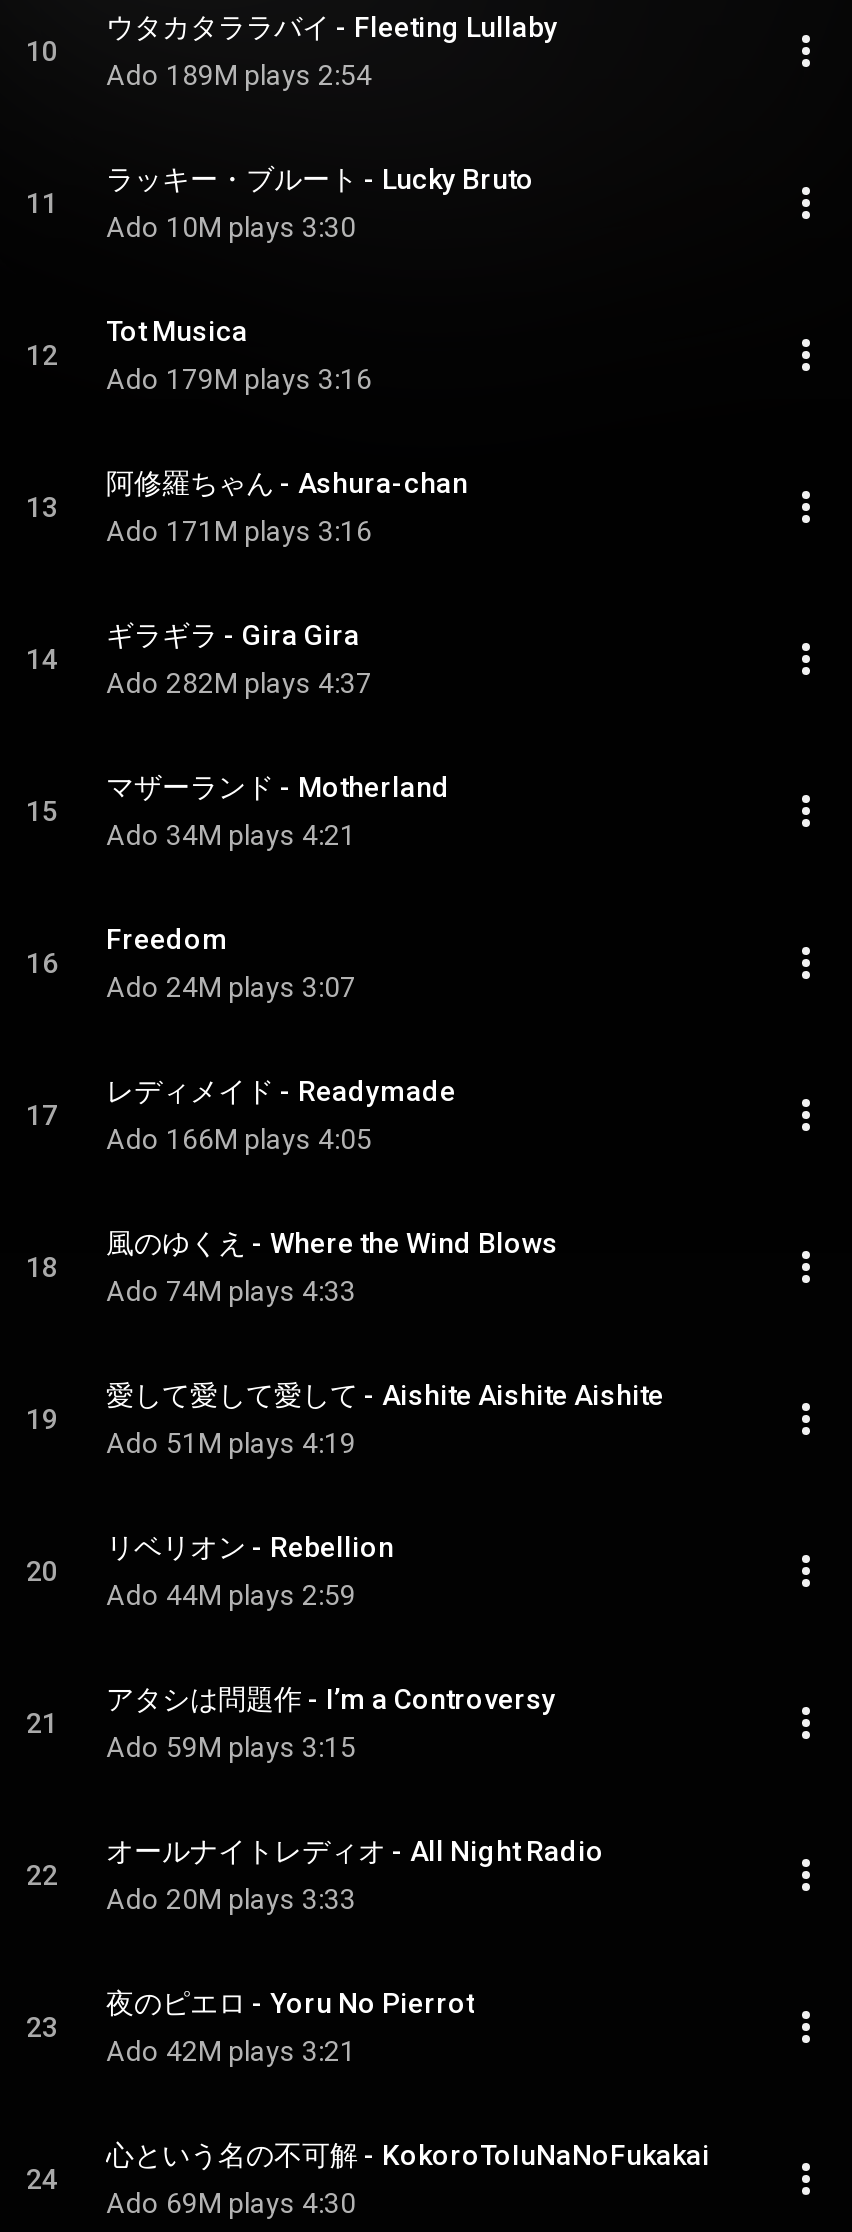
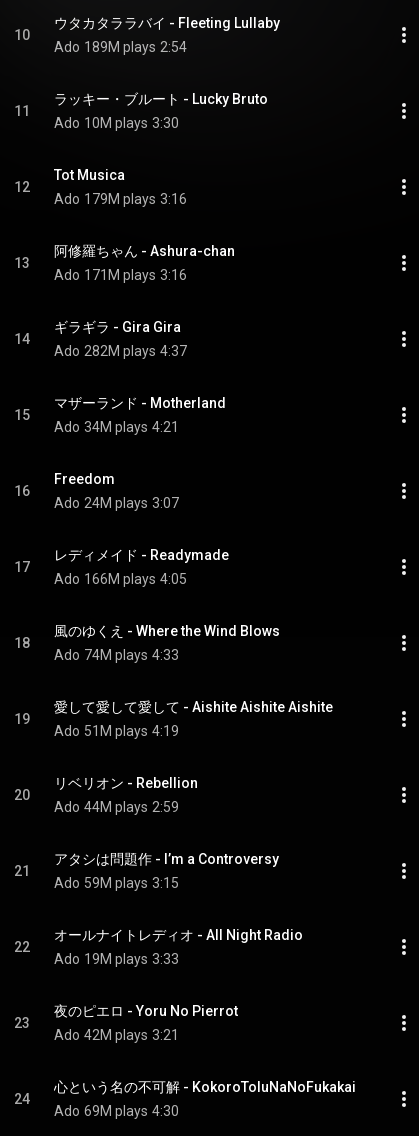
- Ado 20M plays 3:33
+ Ado 19M plays 3:33
